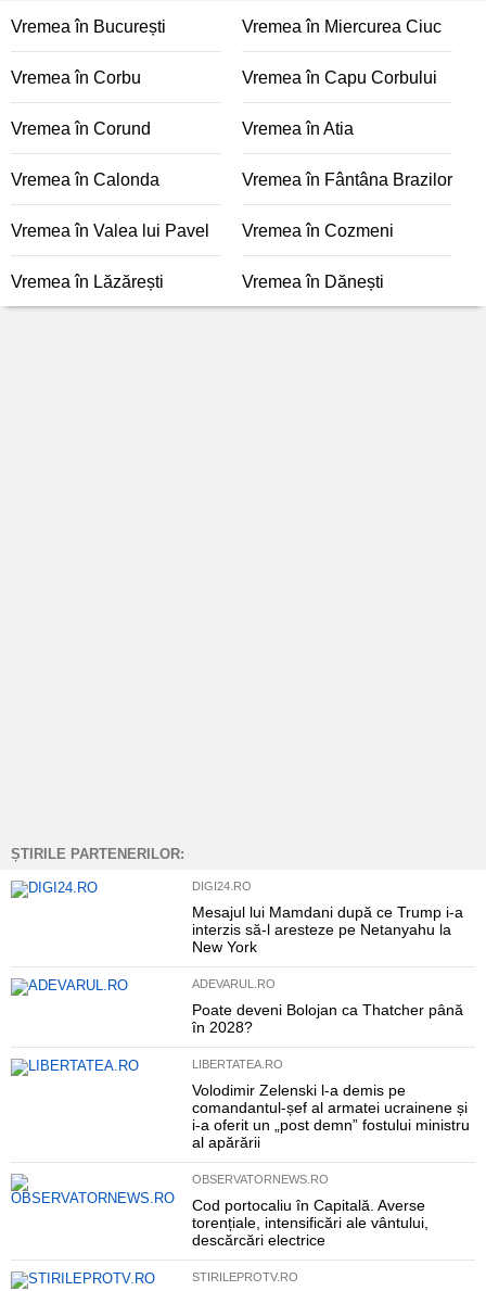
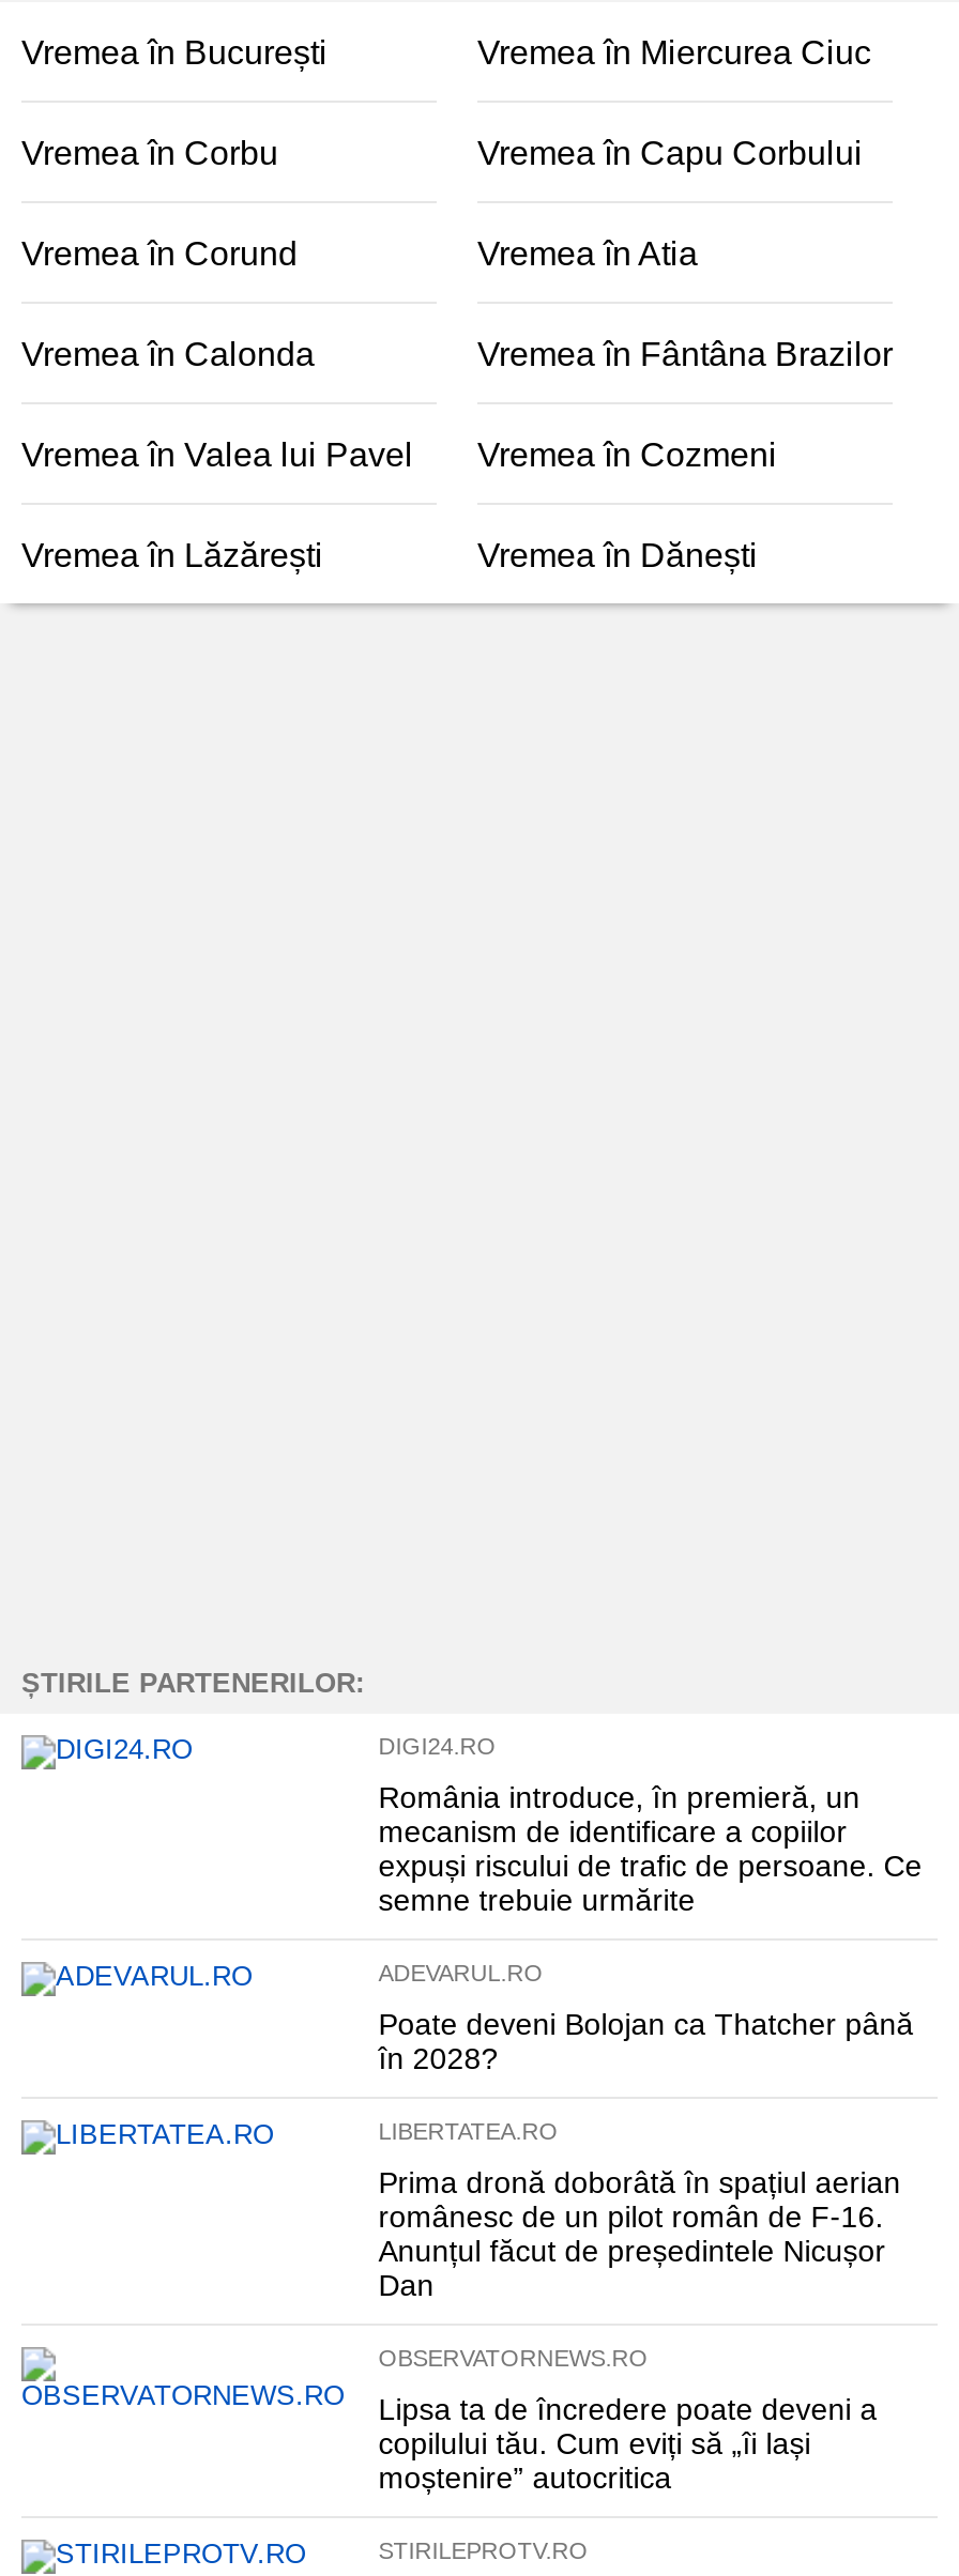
- Mesajul lui Mamdani după ce Trump i-a
- interzis să-l aresteze pe Netanyahu la
- New York
+ România introduce, în premieră, un
+ mecanism de identificare a copiilor
+ expuși riscului de trafic de persoane. Ce
+ semne trebuie urmărite

- Volodimir Zelenski l-a demis pe
- comandantul-șef al armatei ucrainene și
- i-a oferit un „post demn” fostului ministru
- al apărării
+ Prima dronă doborâtă în spațiul aerian
+ românesc de un pilot român de F-16.
+ Anunțul făcut de președintele Nicușor
+ Dan

- Cod portocaliu în Capitală. Averse
- torențiale, intensificări ale vântului,
- descărcări electrice
+ Lipsa ta de încredere poate deveni a
+ copilului tău. Cum eviți să „îi lași
+ moștenire” autocritica
